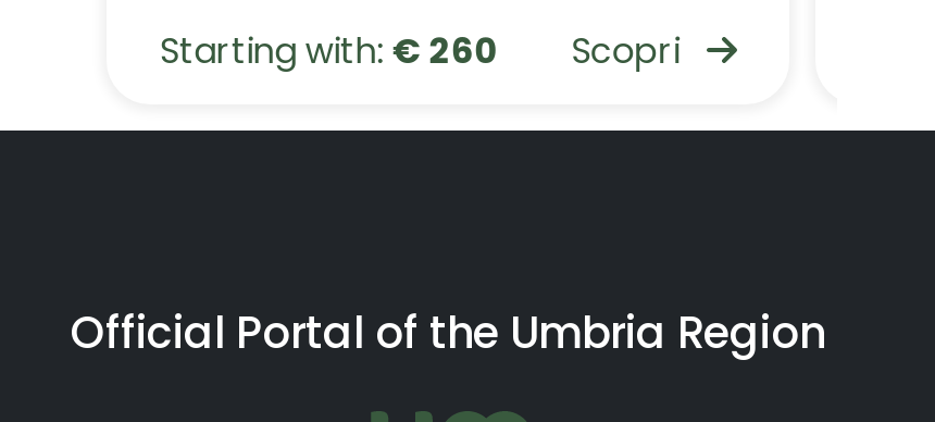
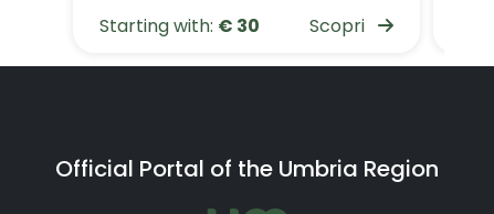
- Starting with: € 260
+ Starting with: € 30
